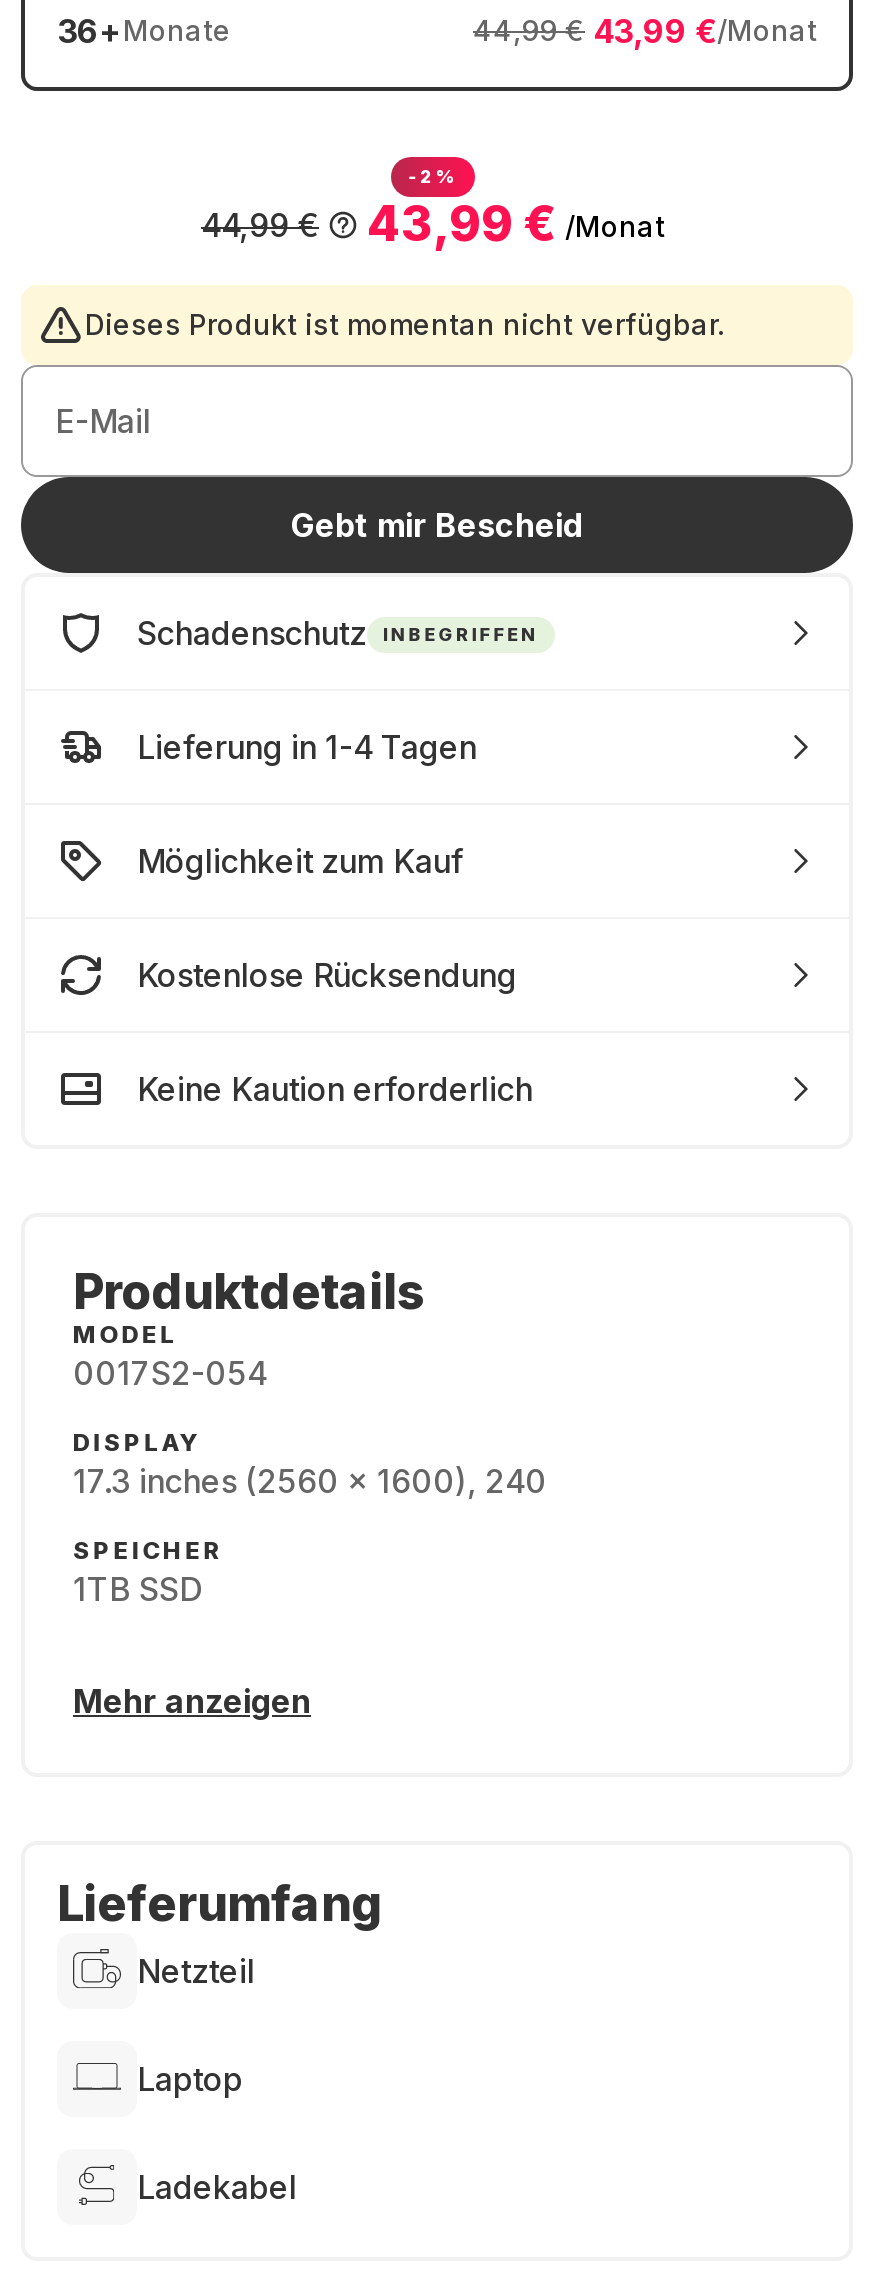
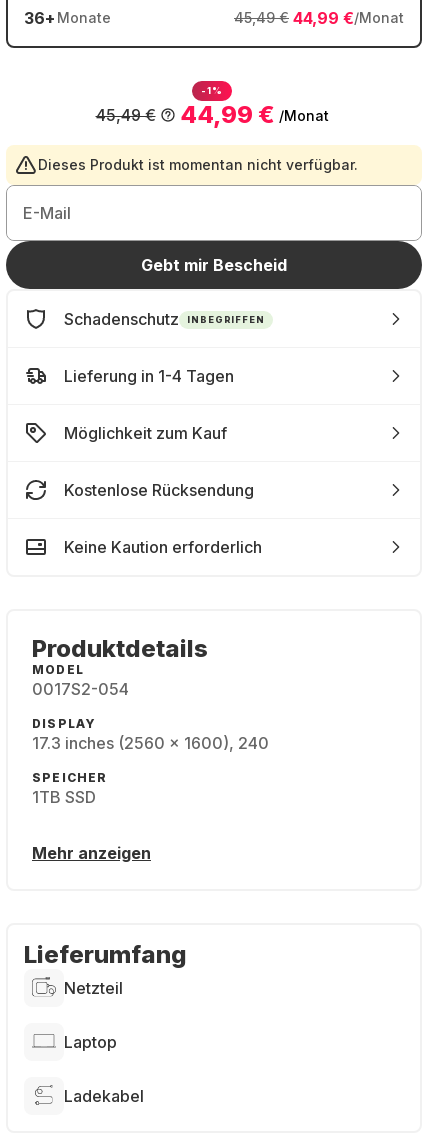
- 44,99 €
+ 45,49 €

- 43,99 €/Monat
+ 44,99 €/Monat

- -2%
+ -1%

- 44,99 €
+ 45,49 €

- 43,99 € /Monat
+ 44,99 € /Monat
